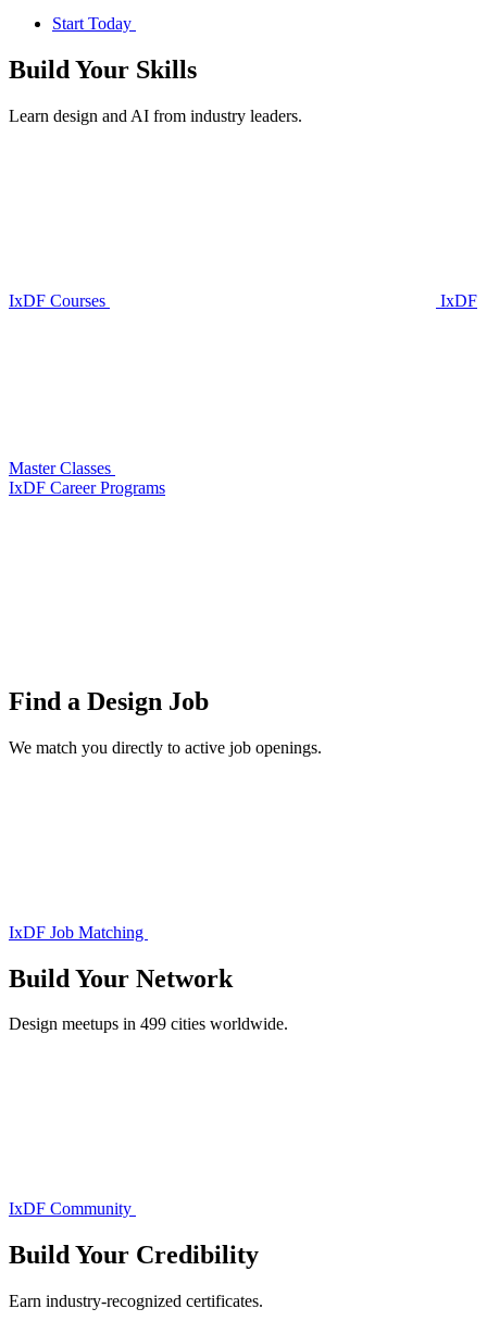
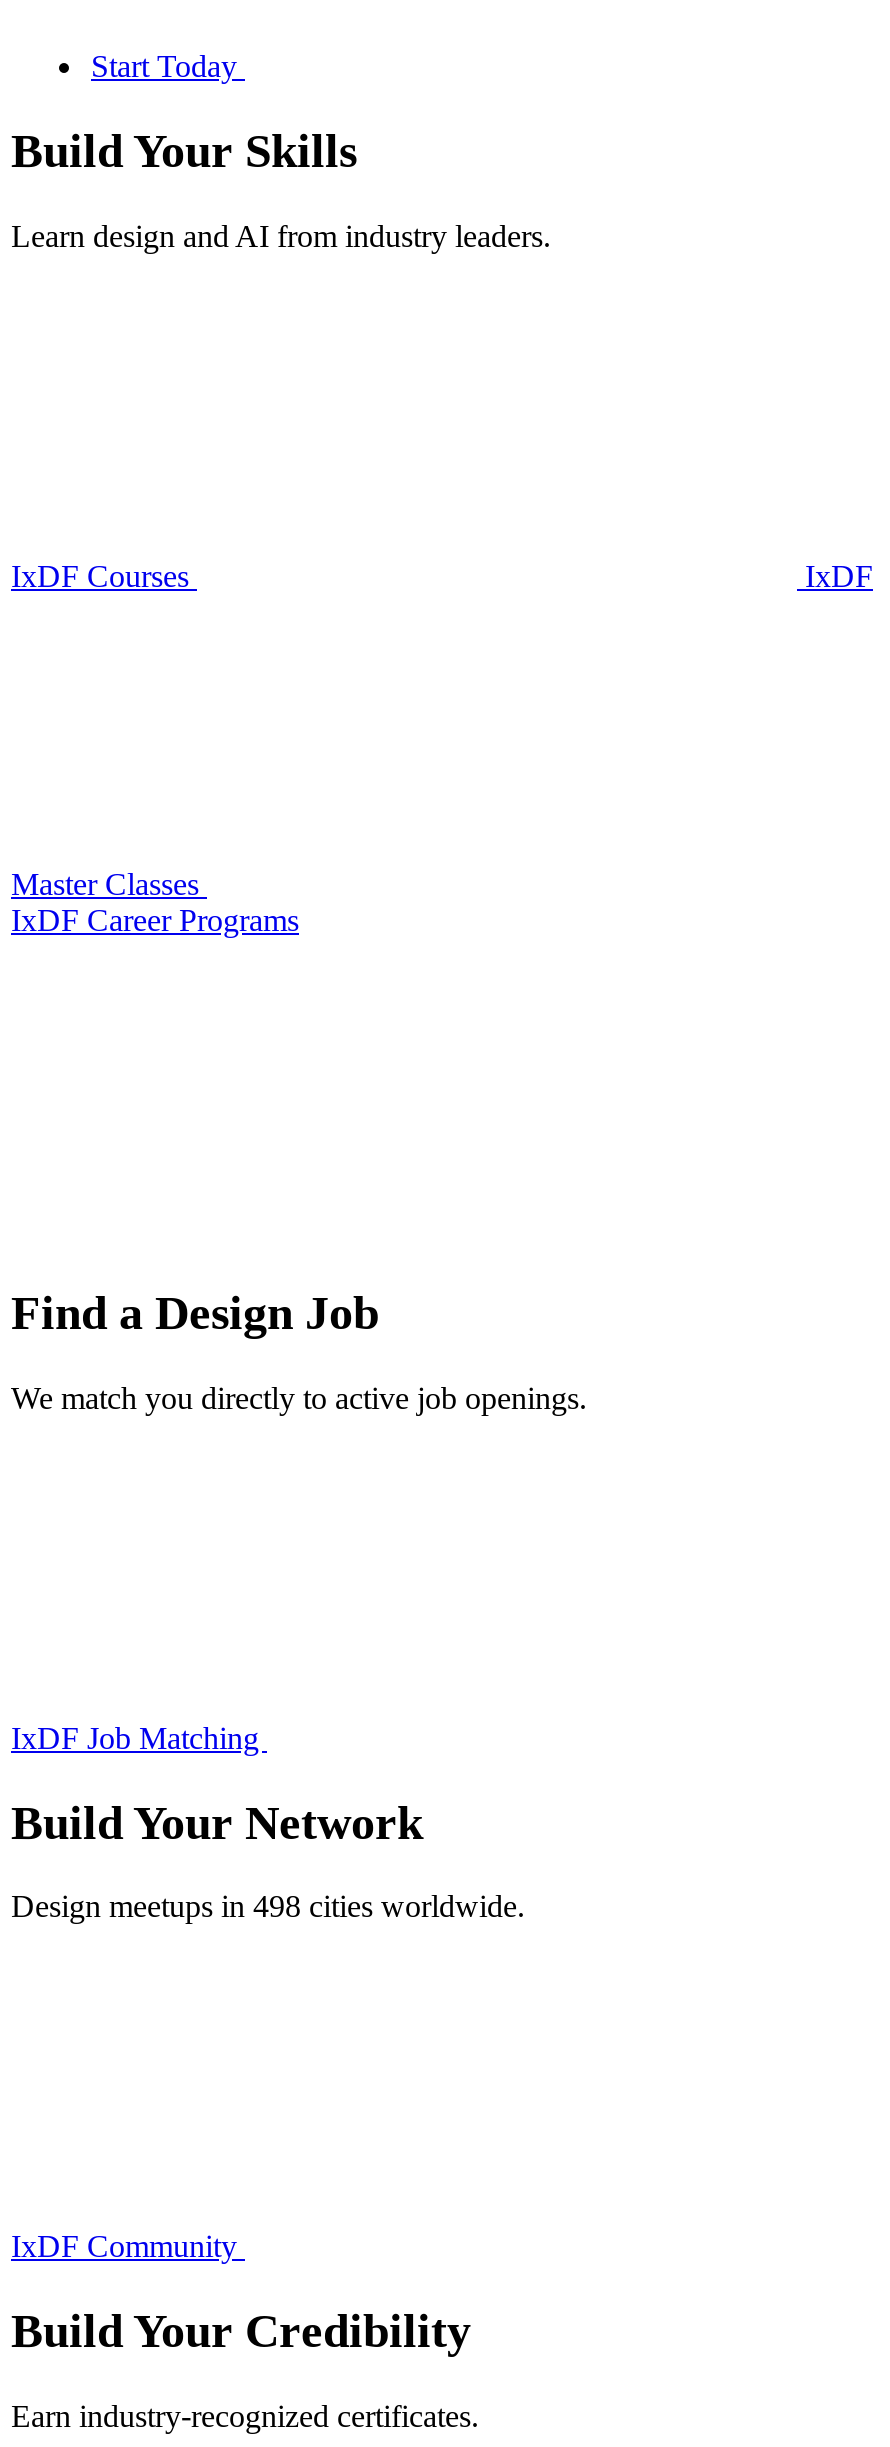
- Design meetups in 499 cities worldwide.
+ Design meetups in 498 cities worldwide.
